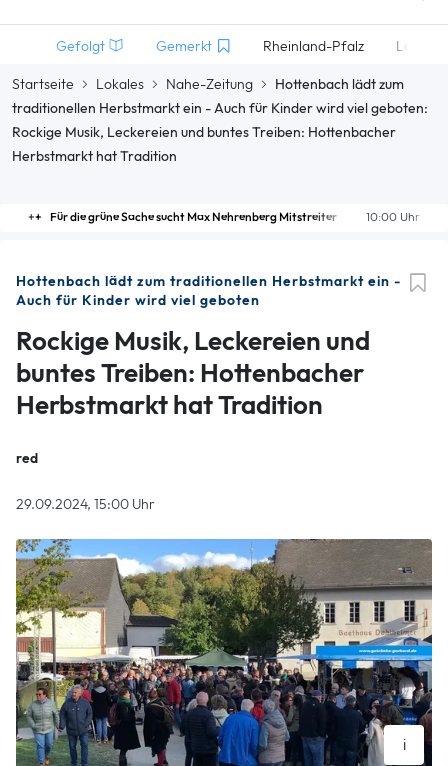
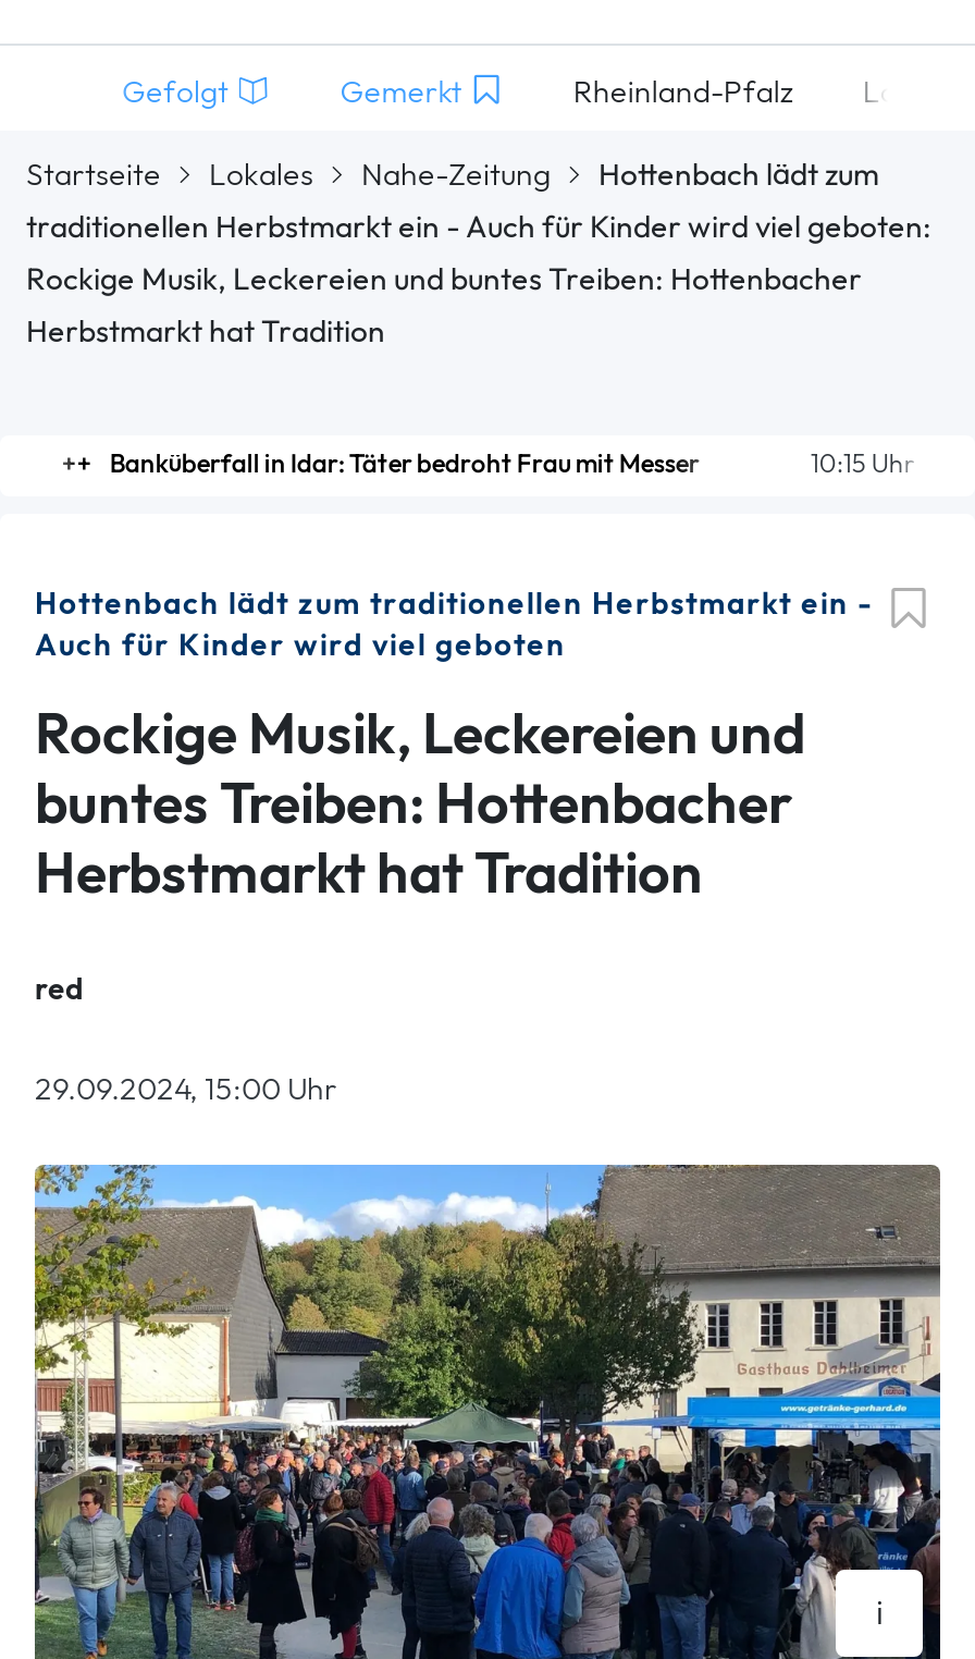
- 10:00 Uhr
- Für die grüne Sache sucht Max Nehrenberg Mitstreiter
+ 10:15 Uhr
+ Banküberfall in Idar: Täter bedroht Frau mit Messer
